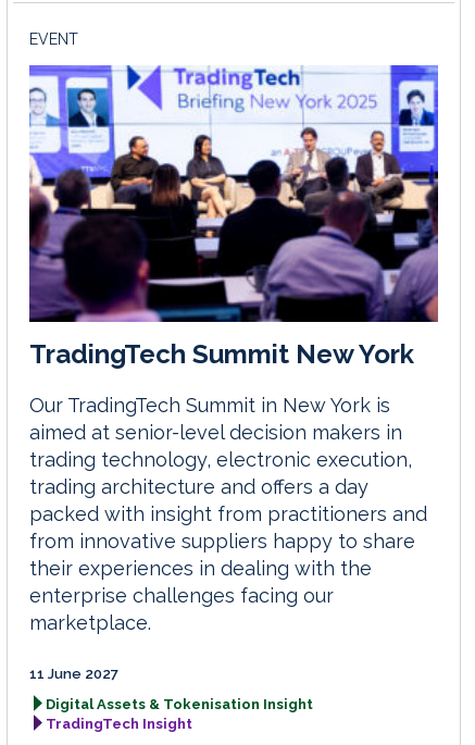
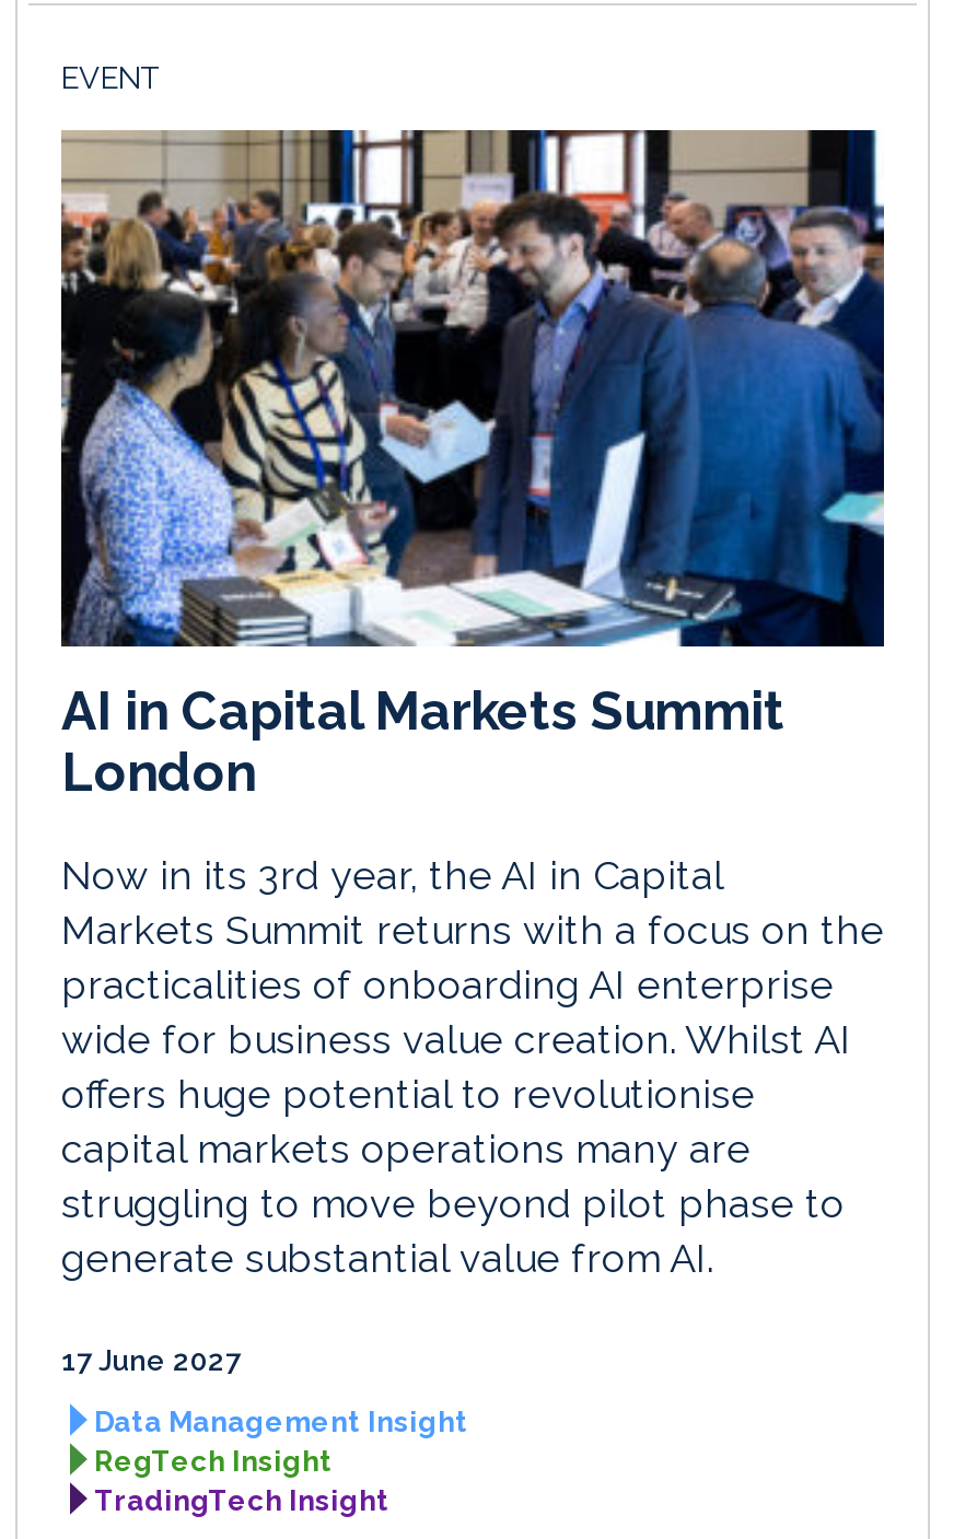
- [image]
- TradingTech Summit New York
+ [image]
+ AI in Capital Markets Summit
+ London

- Our TradingTech Summit in New York is
- aimed at senior-level decision makers in
- trading technology, electronic execution,
- trading architecture and offers a day
- packed with insight from practitioners and
- from innovative suppliers happy to share
- their experiences in dealing with the
- enterprise challenges facing our
- marketplace.
+ Now in its 3rd year, the AI in Capital
+ Markets Summit returns with a focus on the
+ practicalities of onboarding AI enterprise
+ wide for business value creation. Whilst AI
+ offers huge potential to revolutionise
+ capital markets operations many are
+ struggling to move beyond pilot phase to
+ generate substantial value from AI.

- 11 June 2027
+ 17 June 2027

- Digital Assets & Tokenisation Insight
+ Data Management Insight
+ RegTech Insight
